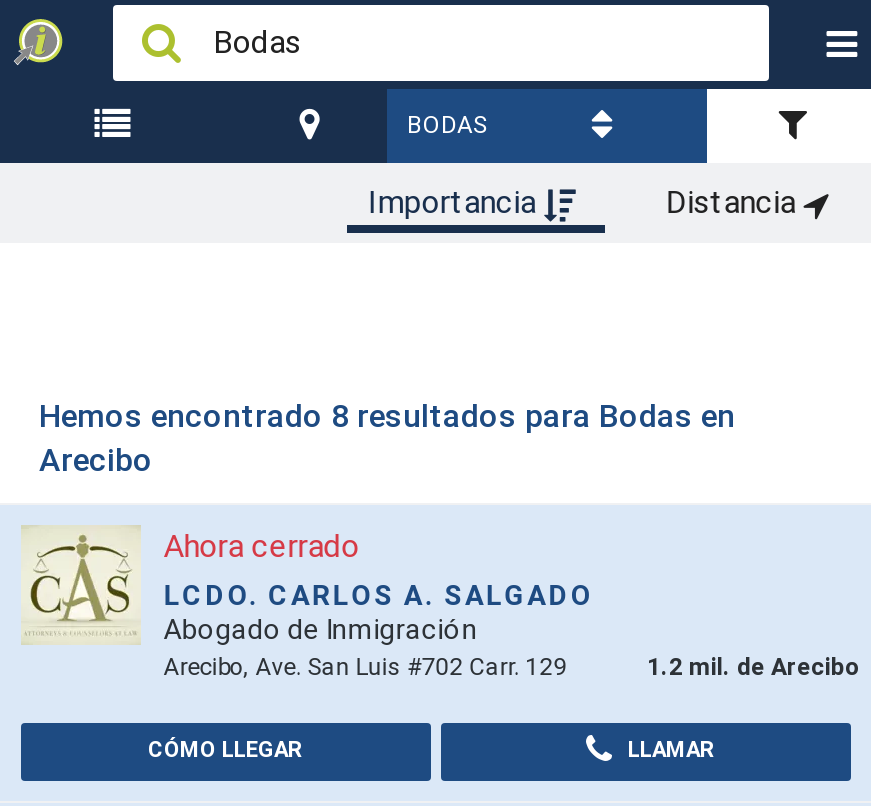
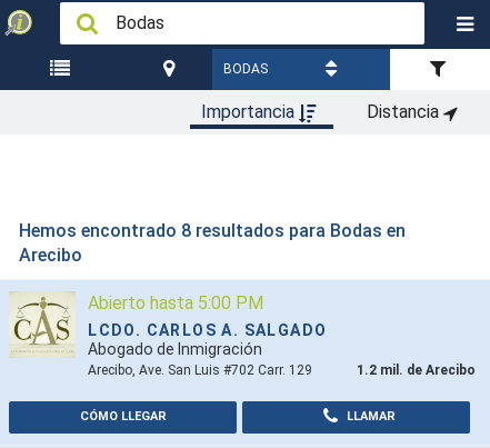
- Ahora cerrado
+ Abierto hasta 5:00 PM
